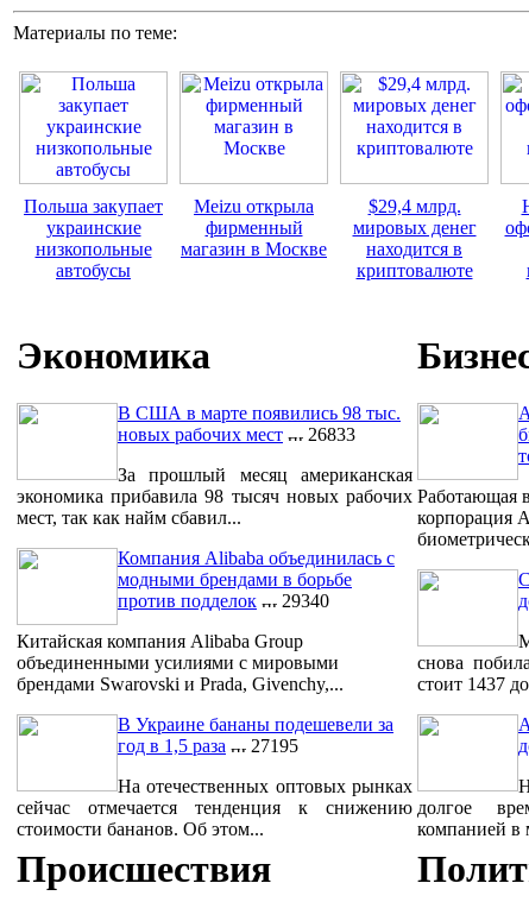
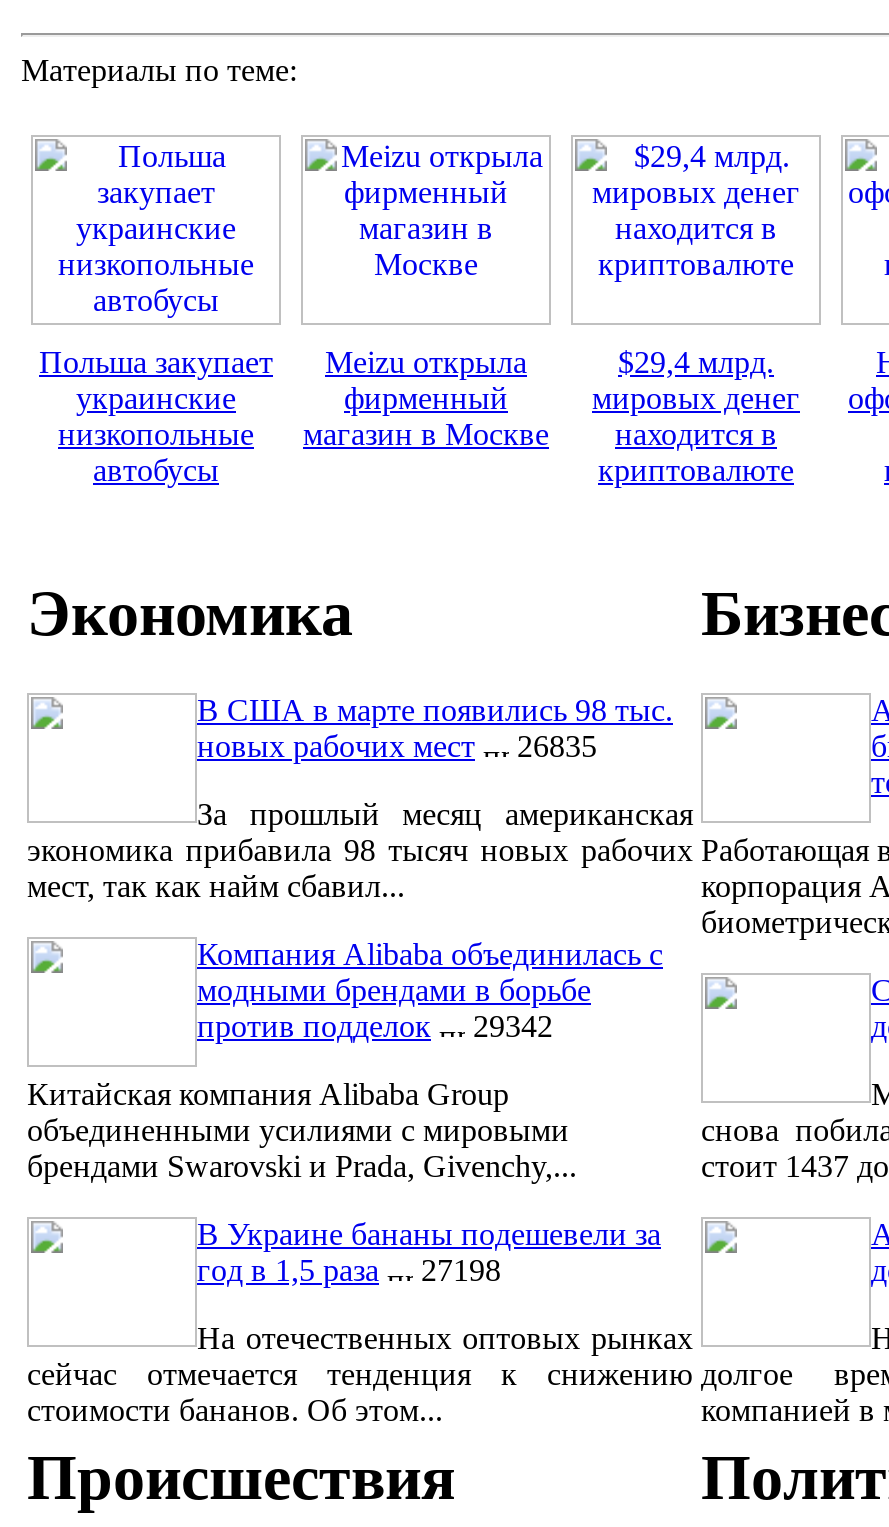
- новых рабочих мест 26833
+ новых рабочих мест 26835

- против подделок 29340
+ против подделок 29342

- год в 1,5 раза 27195
+ год в 1,5 раза 27198
